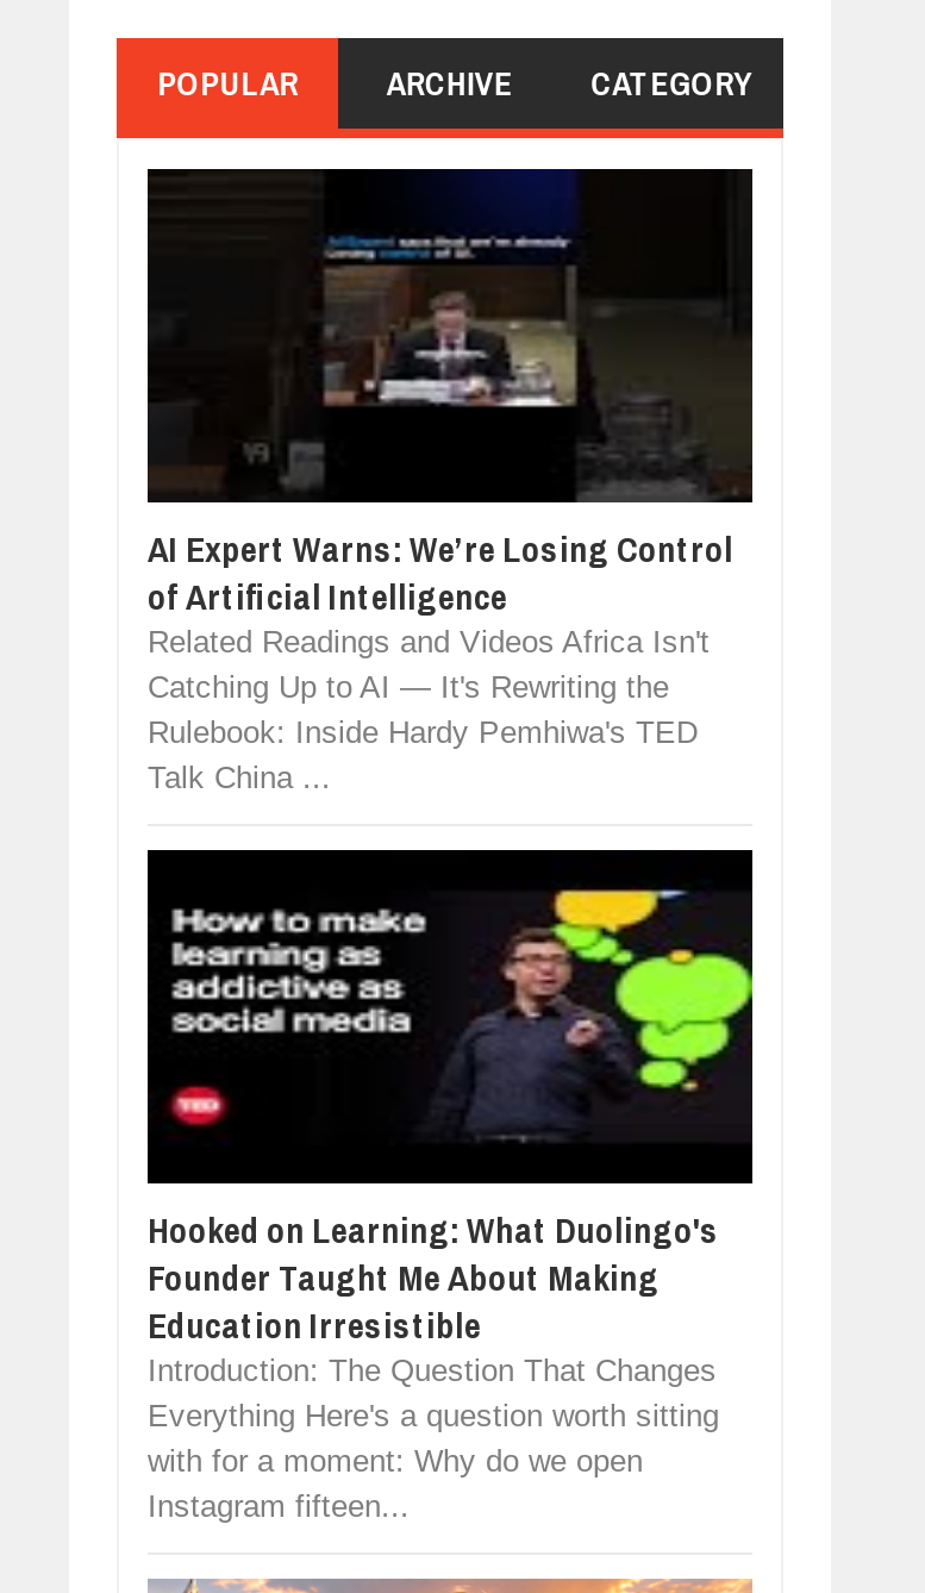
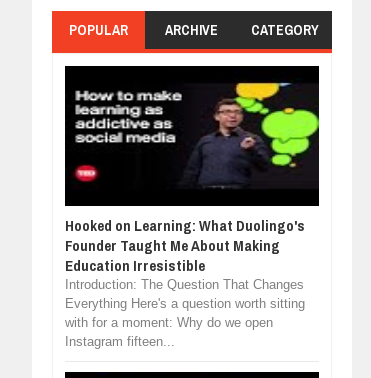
- [image]
- AI Expert Warns: We’re Losing Control
- of Artificial Intelligence
- Related Readings and Videos Africa Isn't
- Catching Up to AI — It's Rewriting the
- Rulebook: Inside Hardy Pemhiwa's TED
- Talk China ...
